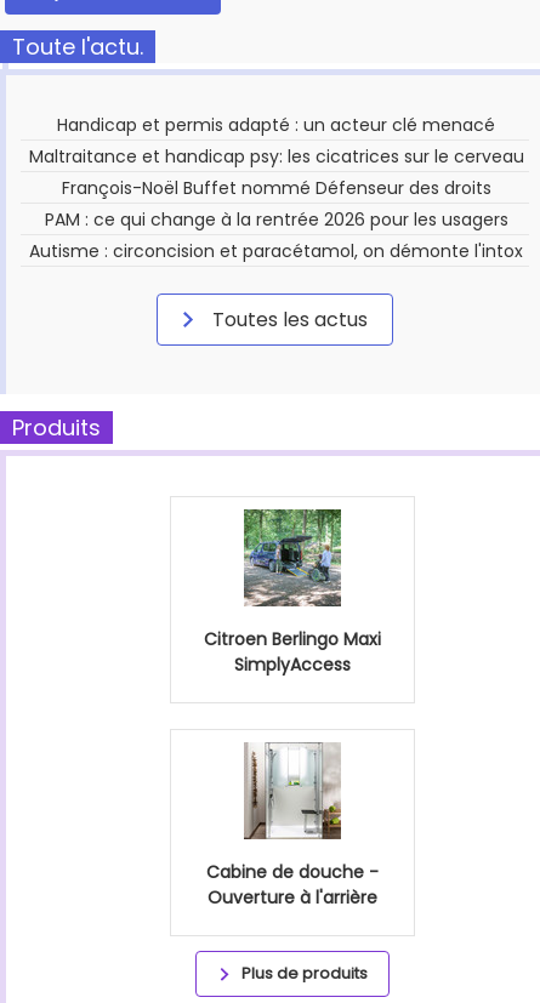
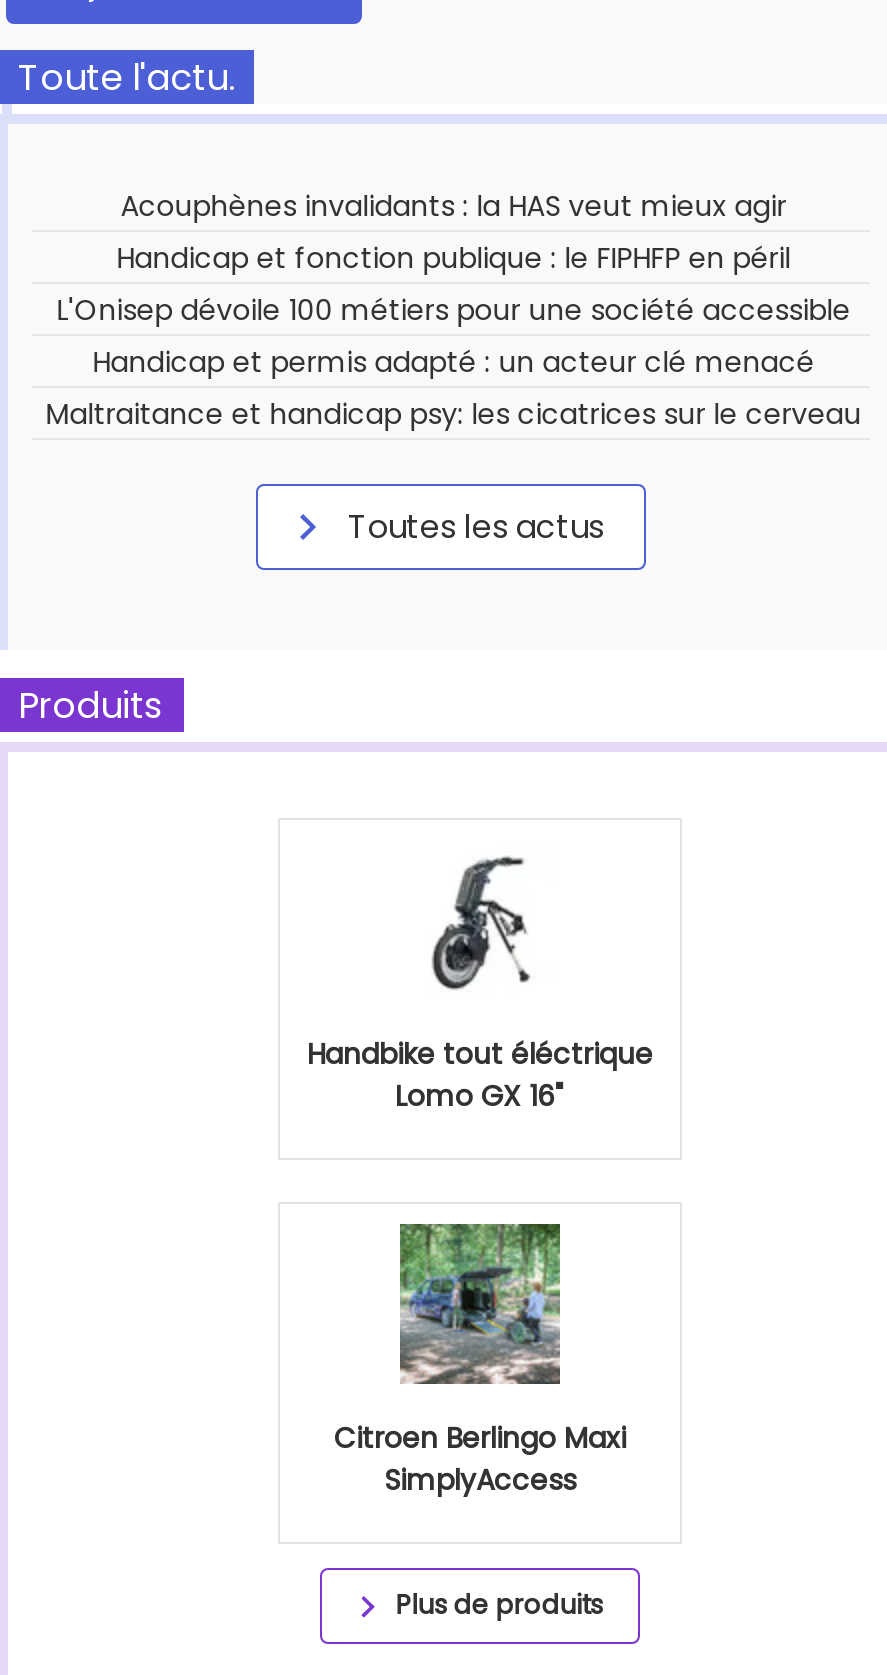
+ Acouphènes invalidants : la HAS veut mieux agir
+ Handicap et fonction publique : le FIPHFP en péril
+ L'Onisep dévoile 100 métiers pour une société accessible

moved down: Handicap et permis adapté : un acteur clé menacé | Maltraitance et handicap psy: les cicatrices sur le cerveau

- François-Noël Buffet nommé Défenseur des droits
- PAM : ce qui change à la rentrée 2026 pour les usagers
- Autisme : circoncision et paracétamol, on démonte l'intox

+ [image]
+ Handbike tout éléctrique
+ Lomo GX 16"

moved down: [image] | Citroen Berlingo Maxi | SimplyAccess

- [image]
- Cabine de douche -
- Ouverture à l'arrière
